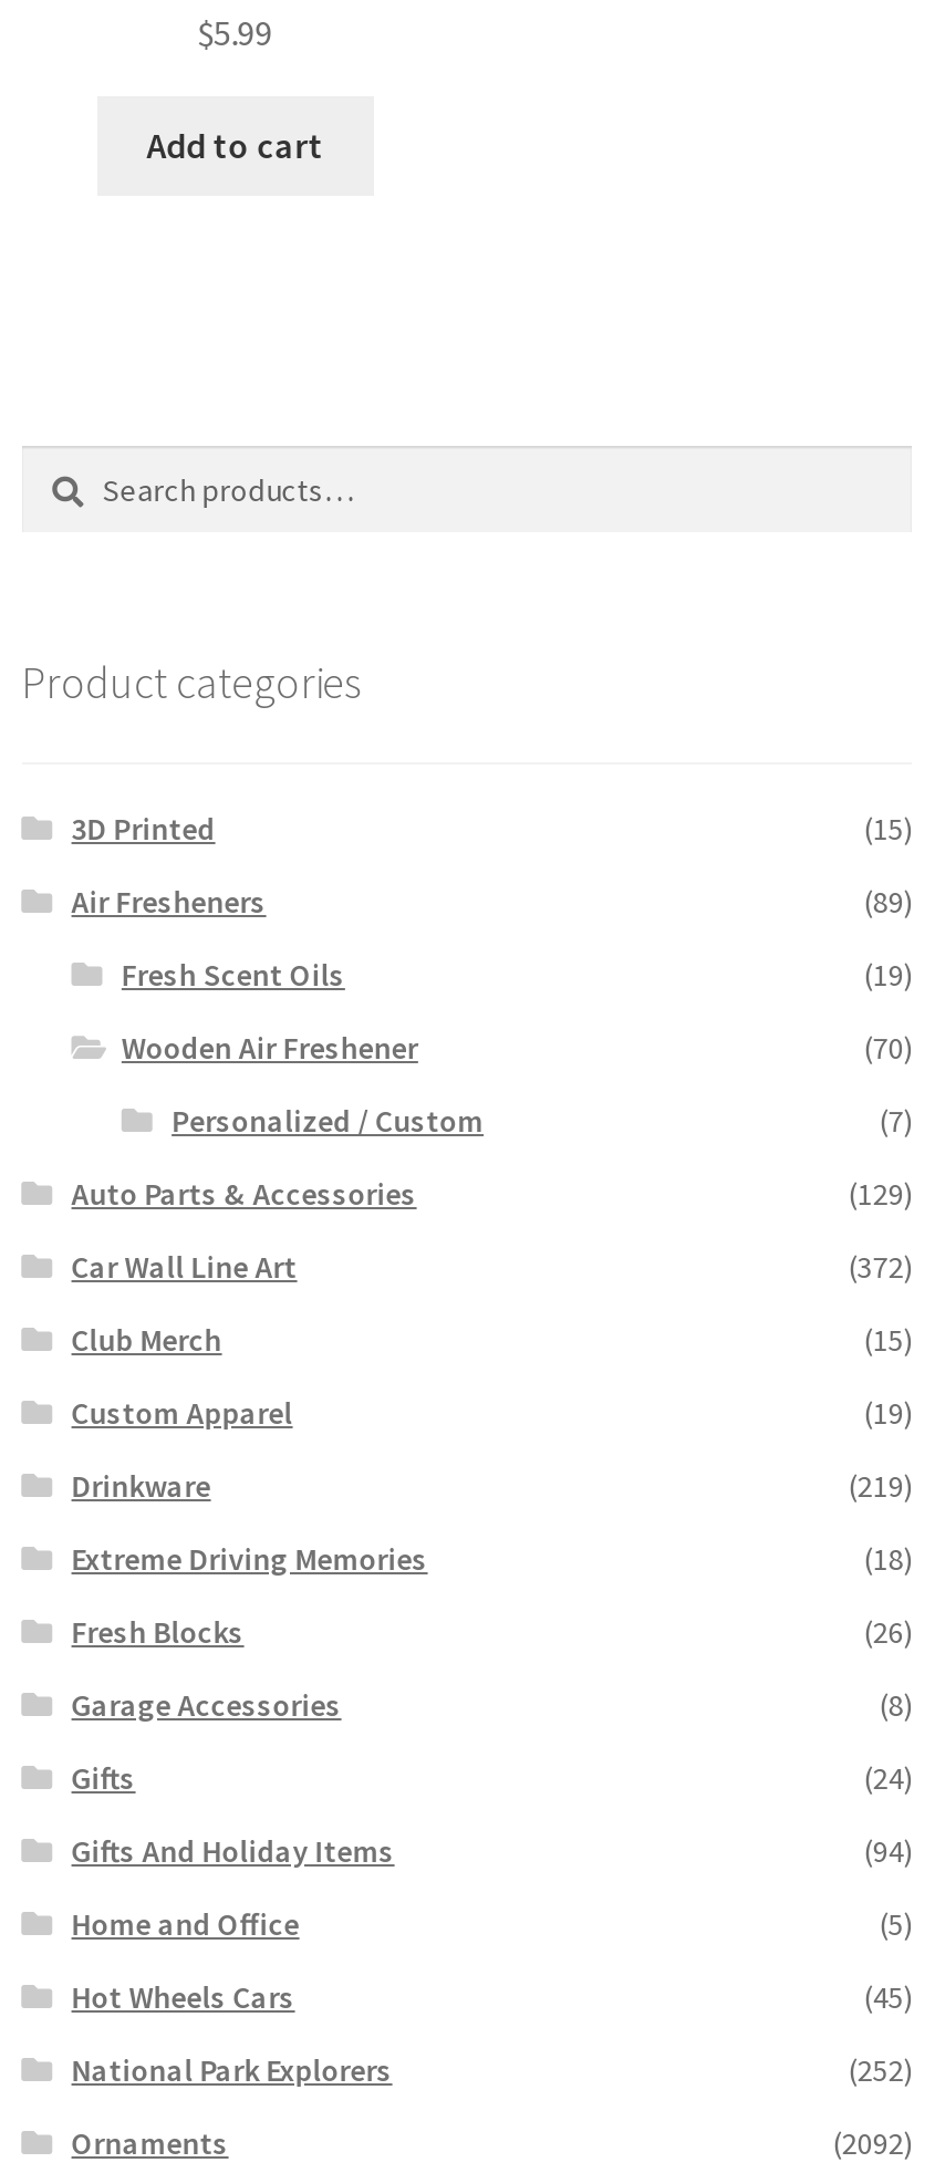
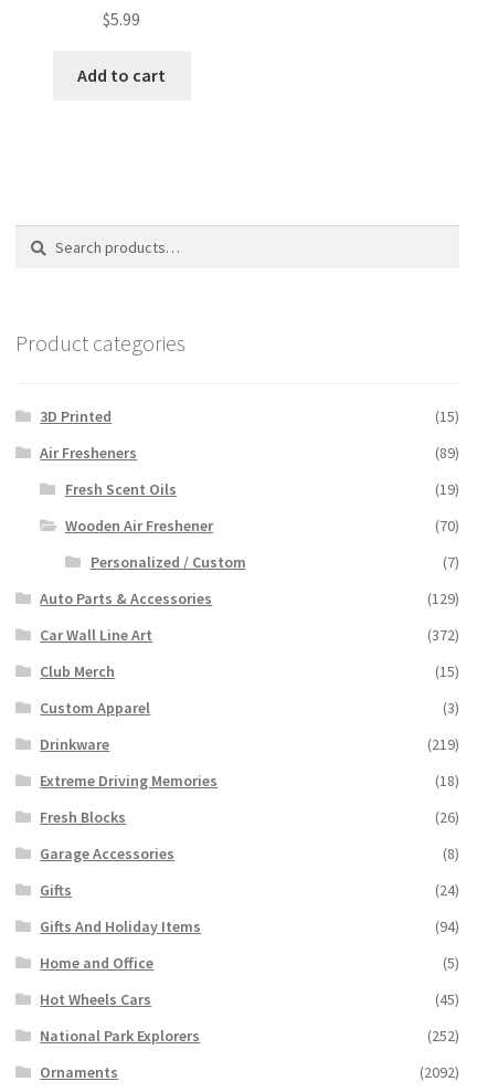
- (19)
+ (3)
